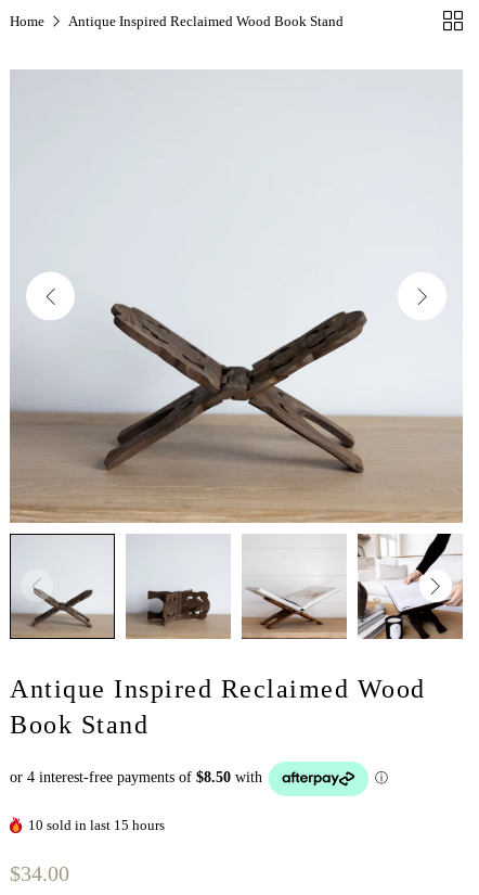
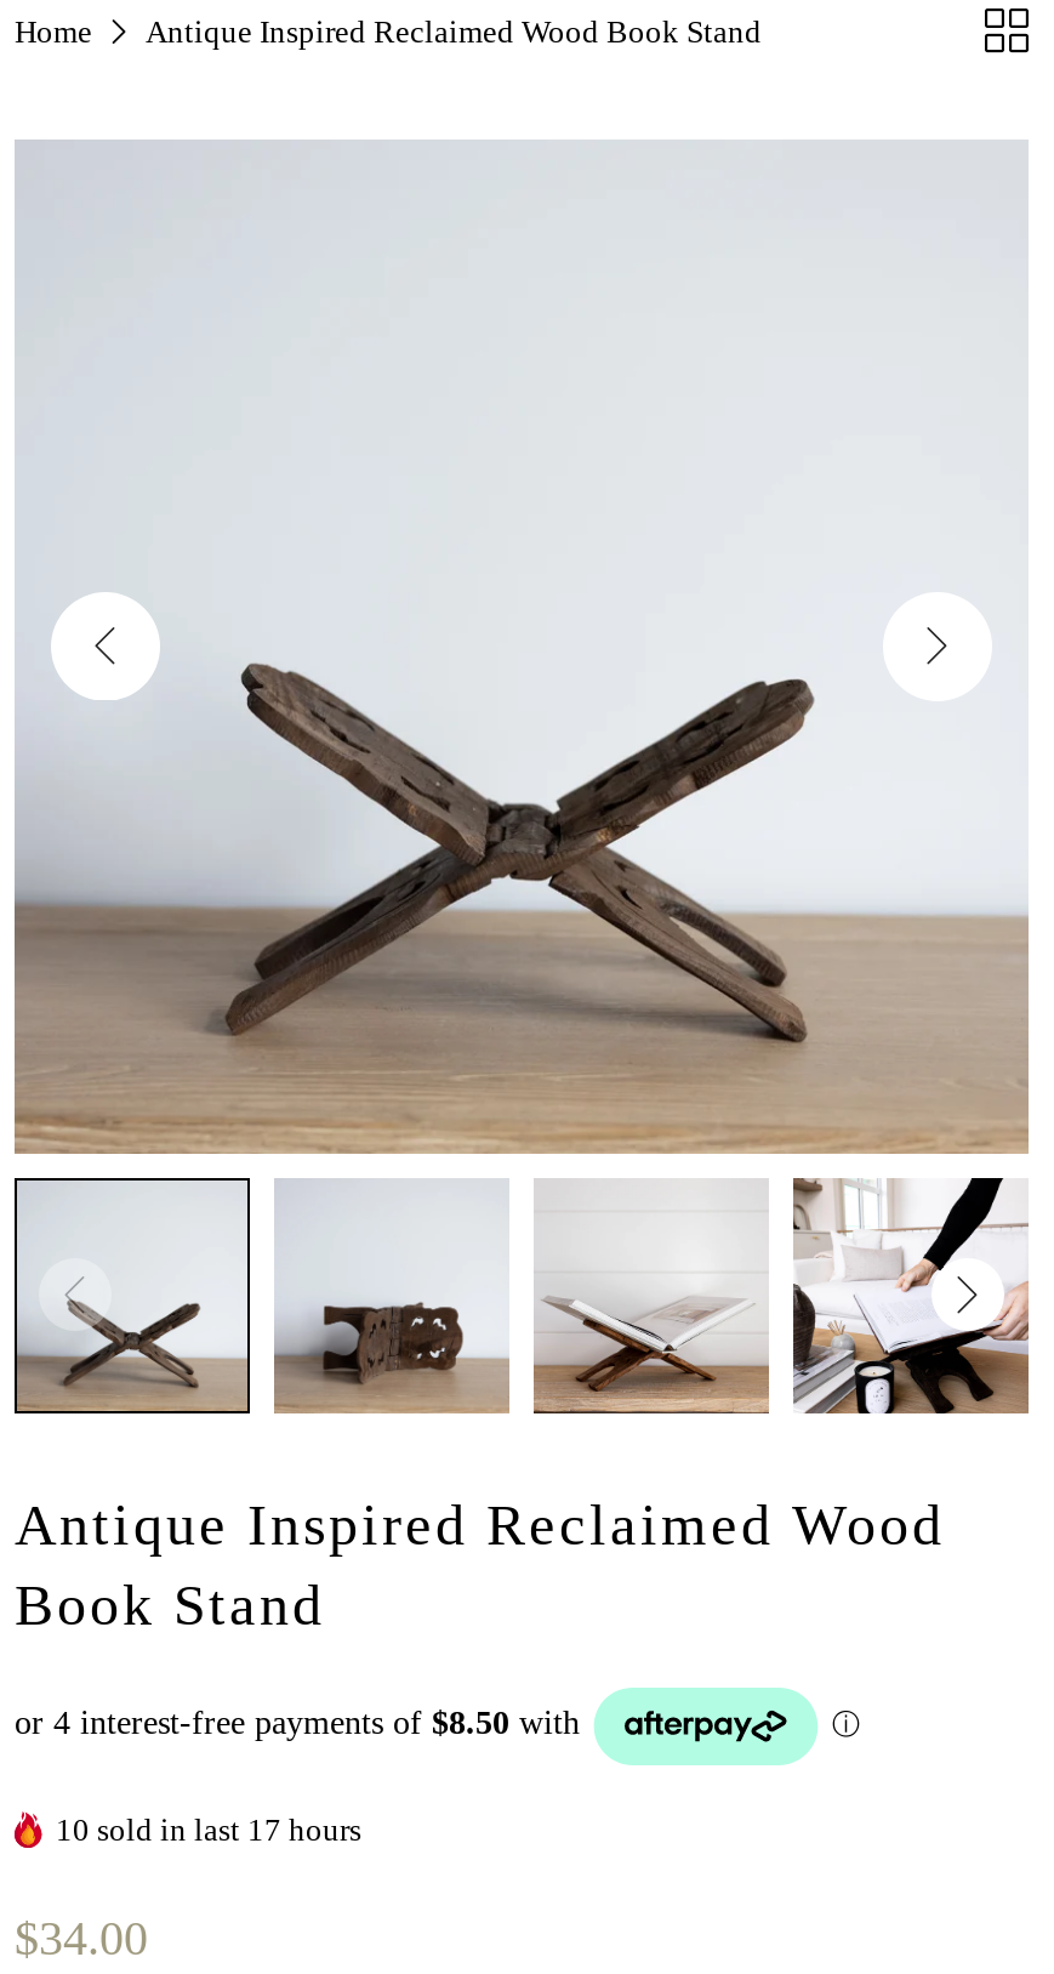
- 10 sold in last 15 hours
+ 10 sold in last 17 hours
